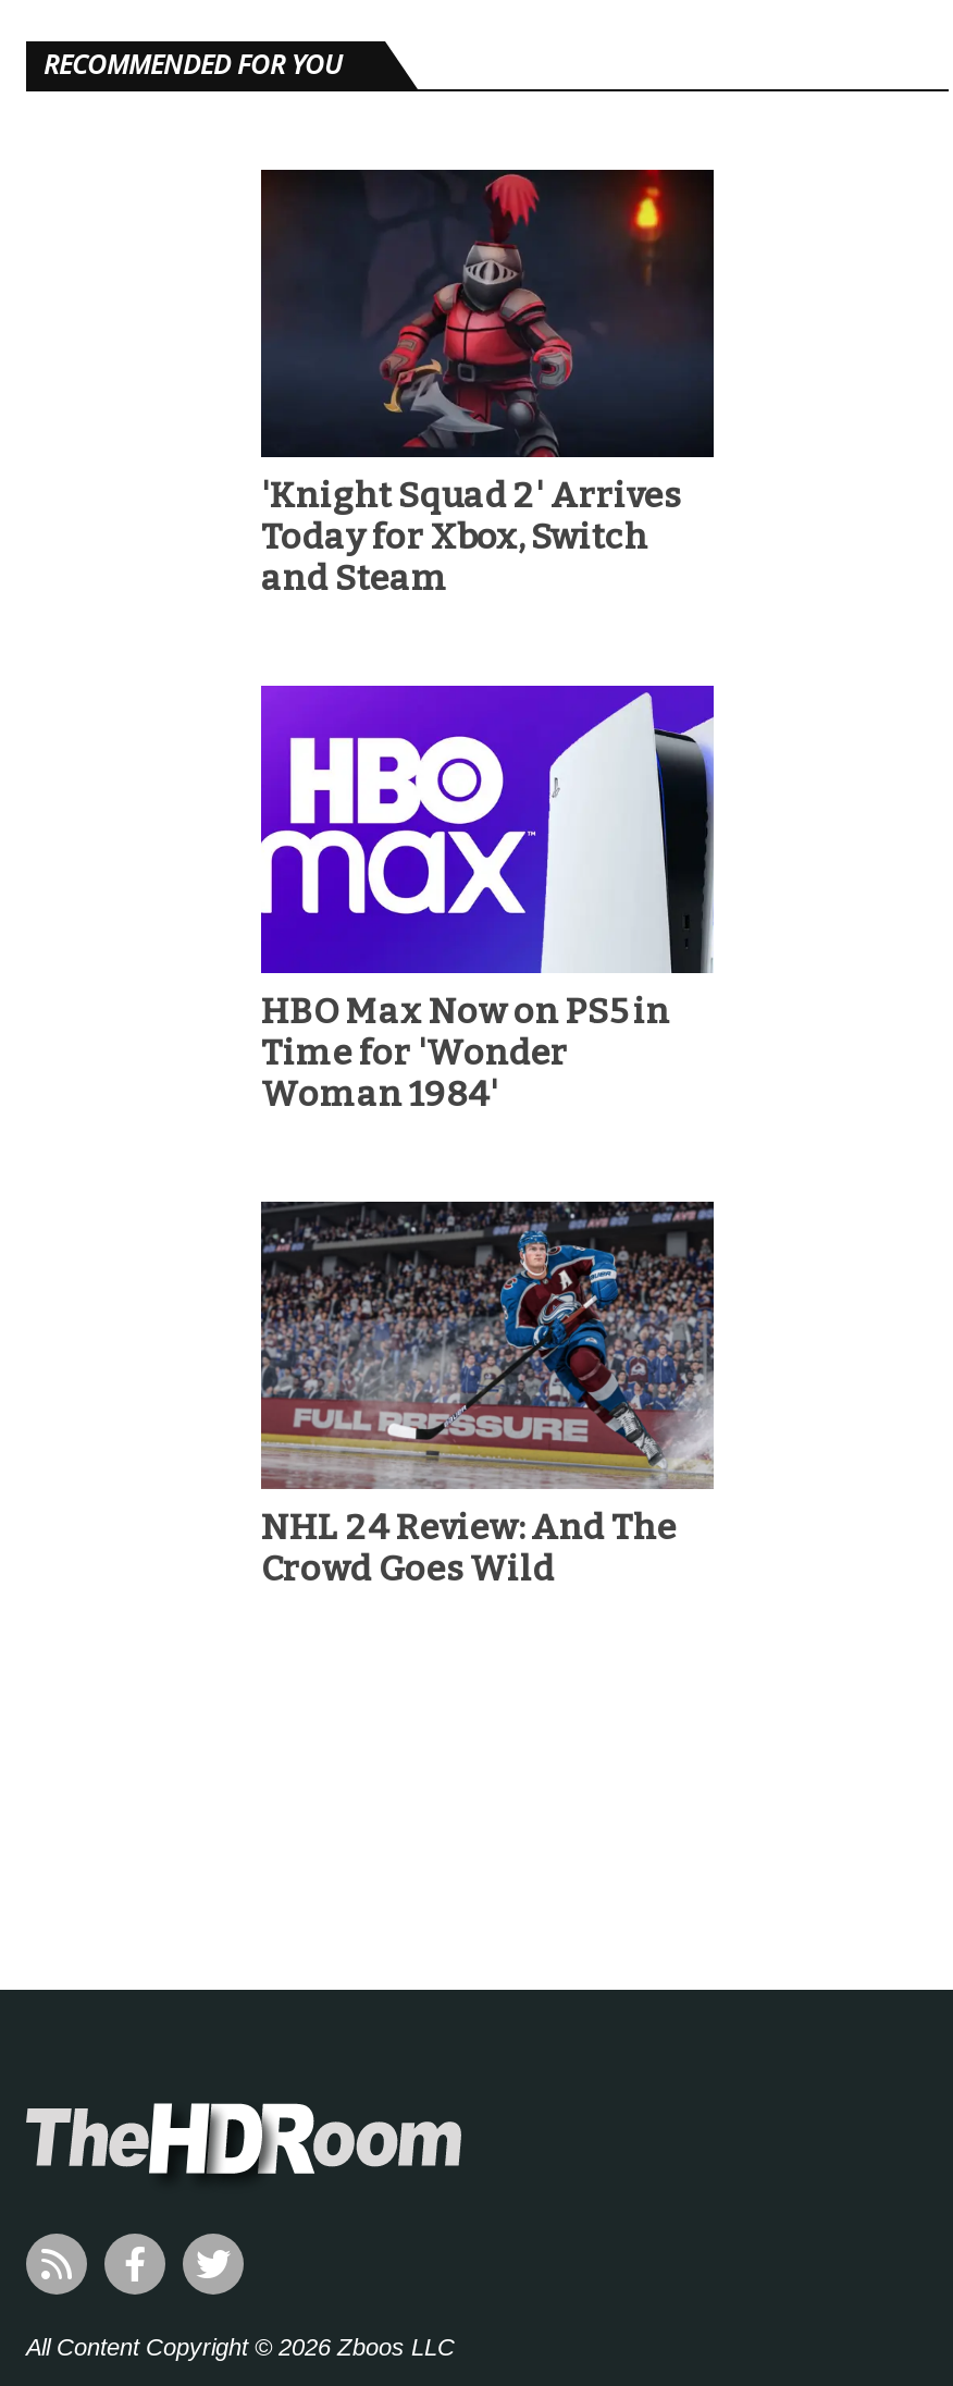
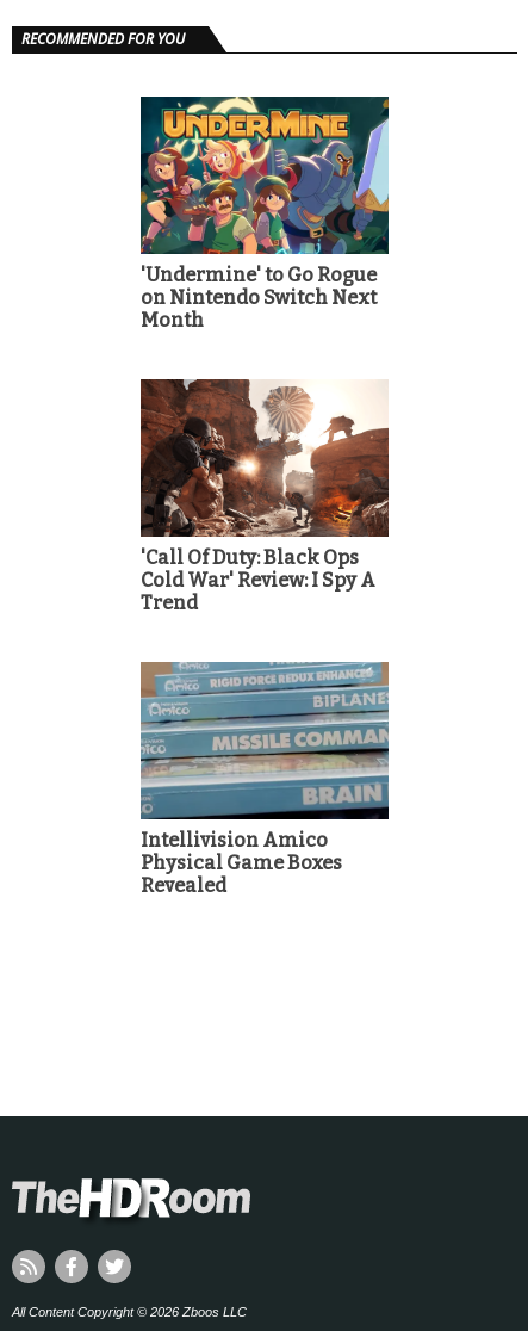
- [image]
- 'Knight Squad 2' Arrives
- Today for Xbox, Switch
- and Steam
+ [image]
+ 'Undermine' to Go Rogue
+ on Nintendo Switch Next
+ Month

- [image]
- HBO Max Now on PS5 in
- Time for 'Wonder
- Woman 1984'
+ [image]
+ 'Call Of Duty: Black Ops
+ Cold War' Review: I Spy A
+ Trend

- [image]
- NHL 24 Review: And The
- Crowd Goes Wild
+ [image]
+ Intellivision Amico
+ Physical Game Boxes
+ Revealed
